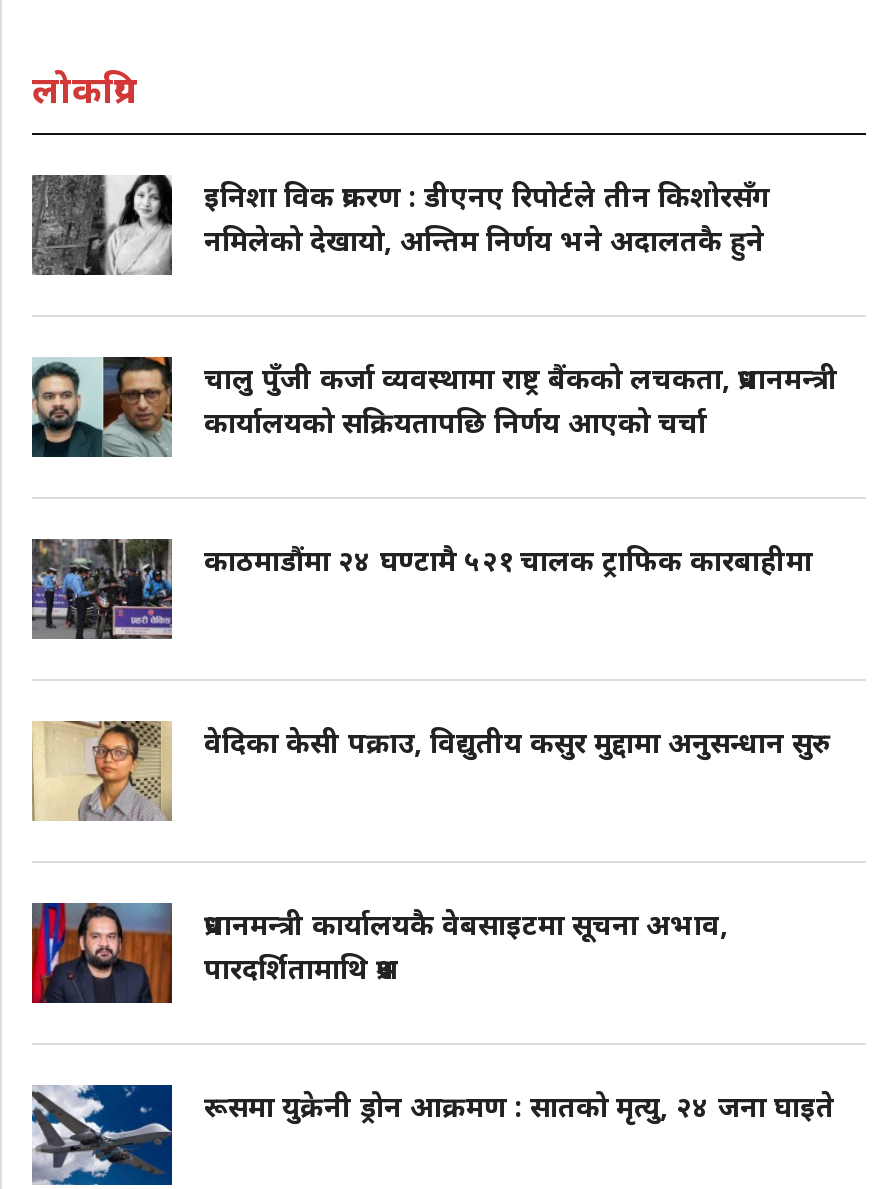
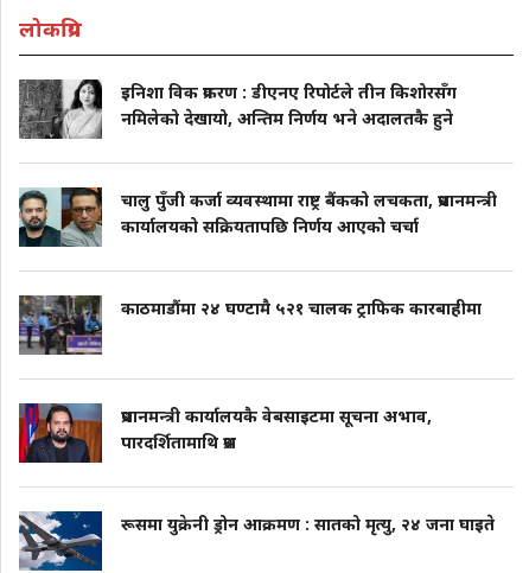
- [image]
- वेदिका केसी पक्राउ, विद्युतीय कसुर मुद्दामा अनुसन्धान सुरु
